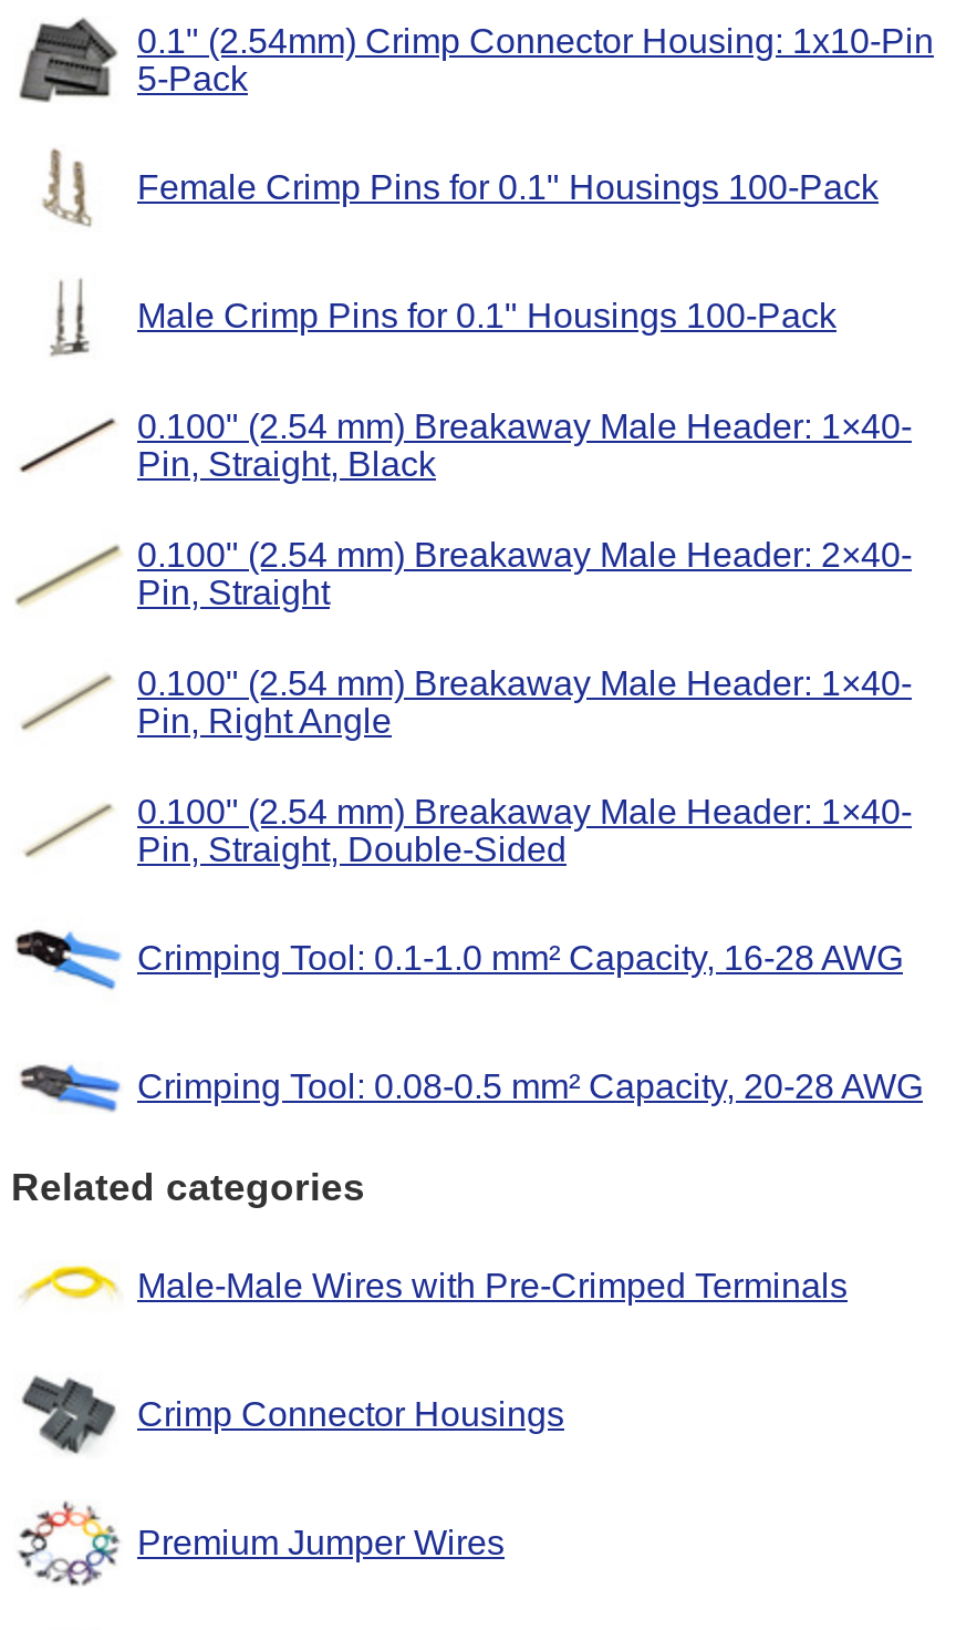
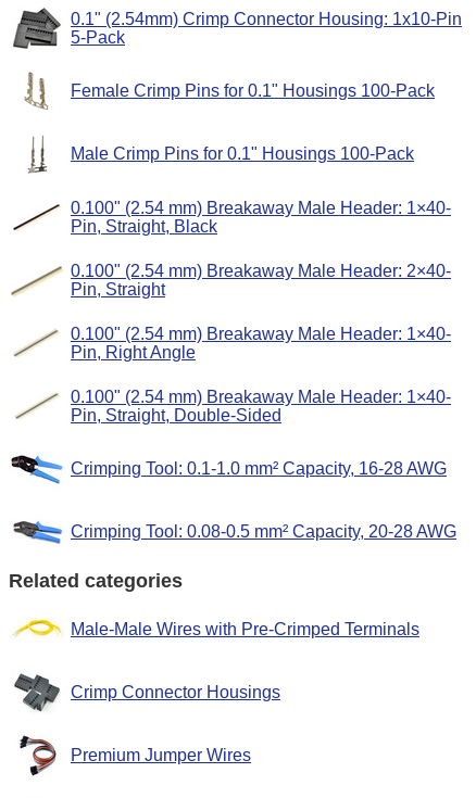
- [image]
+ [image]
